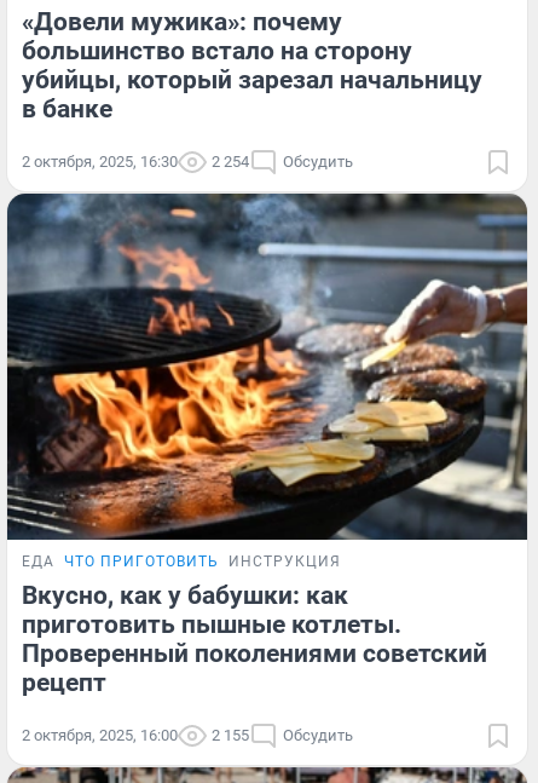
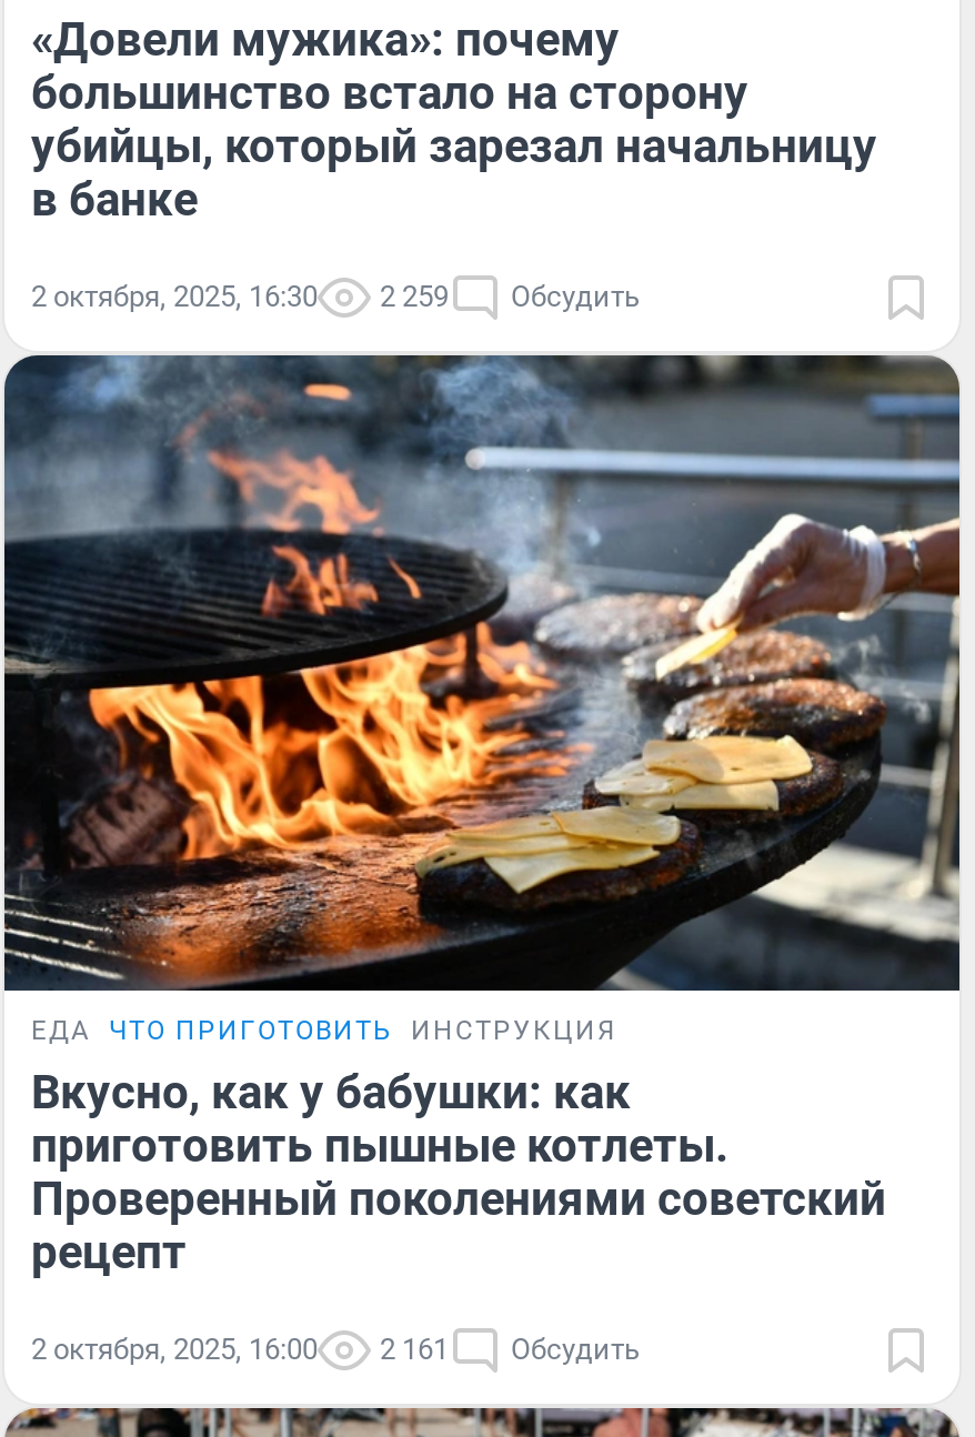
- 2 октября, 2025, 16:30 2 254 Обсудить
+ 2 октября, 2025, 16:30 2 259 Обсудить

- 2 октября, 2025, 16:00 2 155 Обсудить
+ 2 октября, 2025, 16:00 2 161 Обсудить
